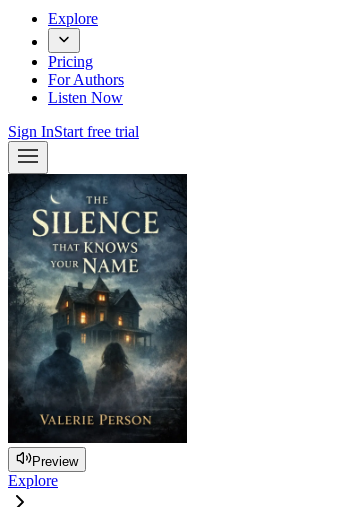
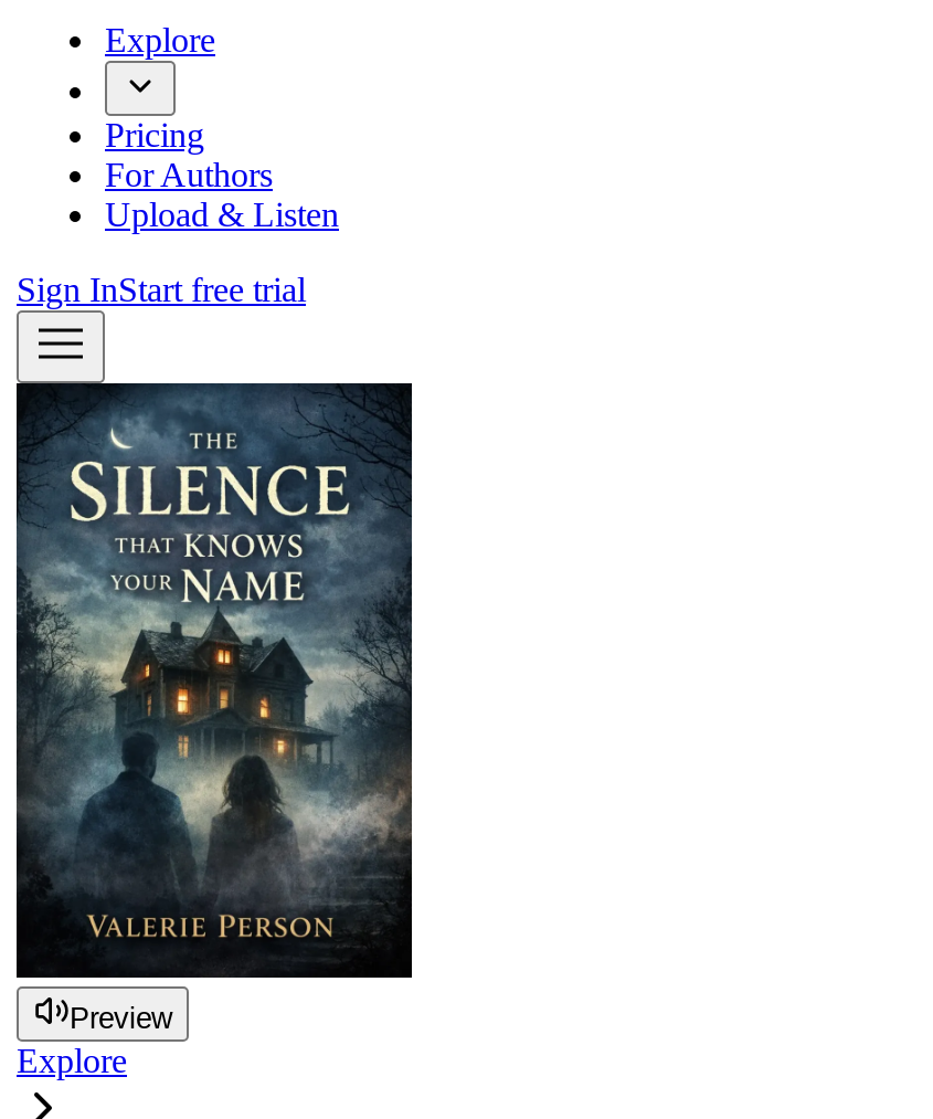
- Listen Now
+ Upload & Listen
